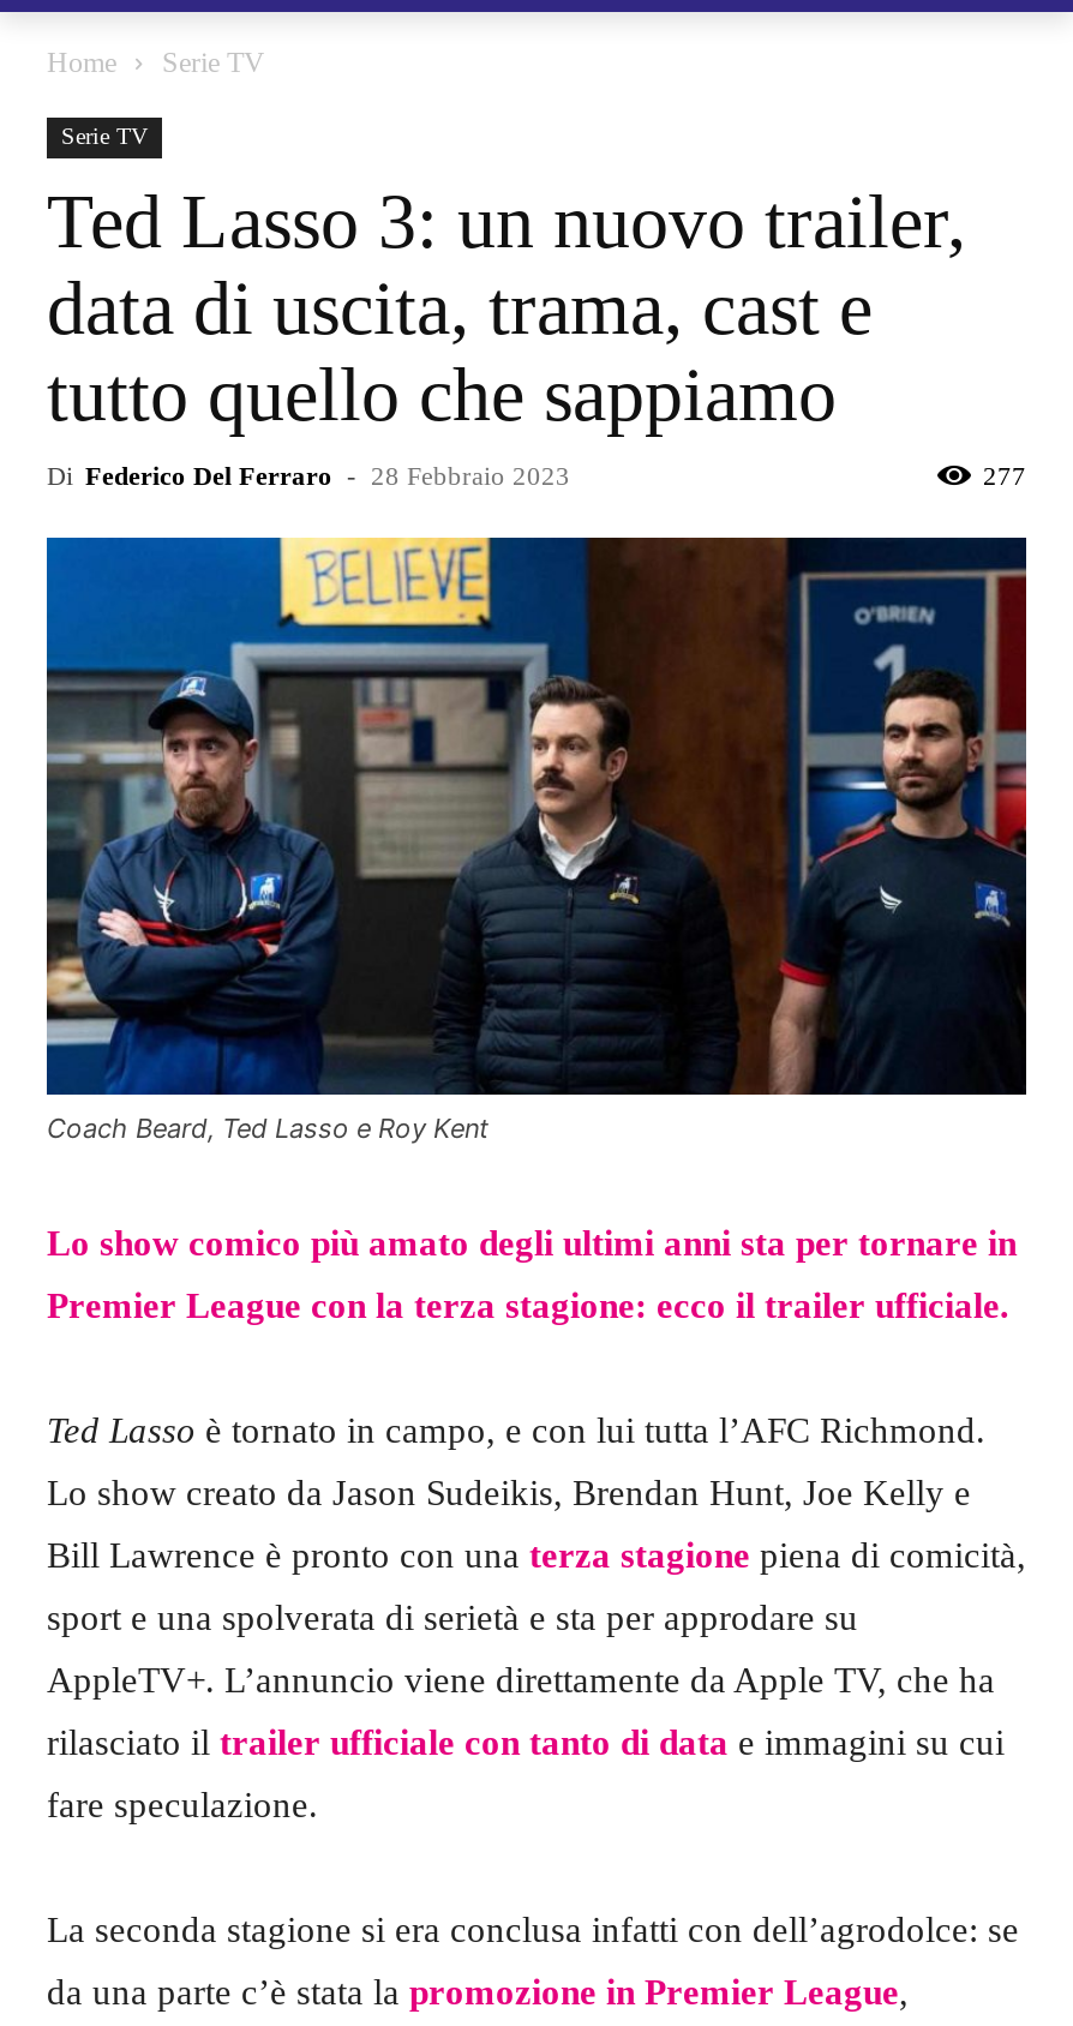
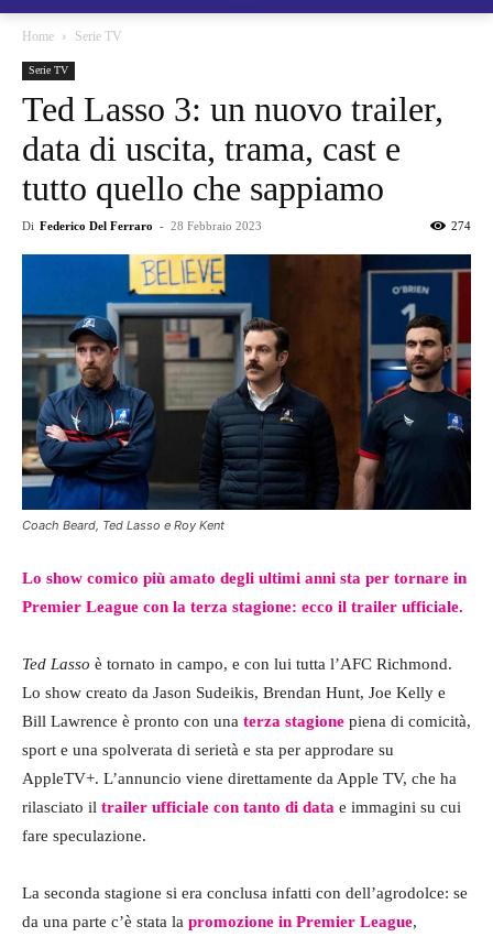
- 277
+ 274
